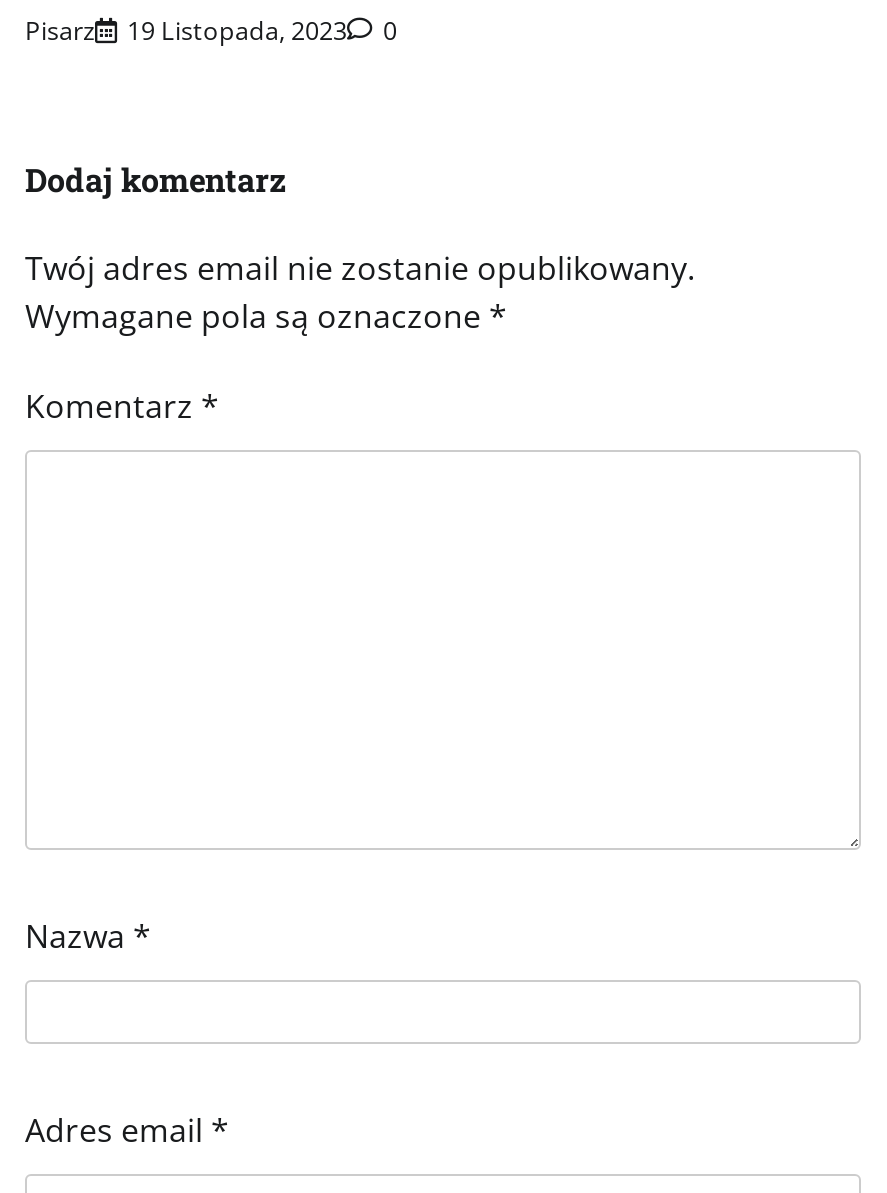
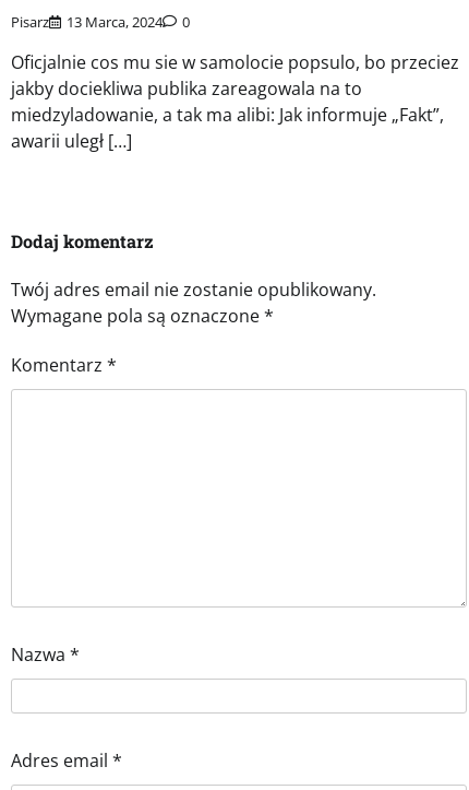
- Pisarz 19 Listopada, 2023 0
+ Pisarz 13 Marca, 2024 0

+ Oficjalnie cos mu sie w samolocie popsulo, bo przeciez
+ jakby dociekliwa publika zareagowala na to
+ miedzyladowanie, a tak ma alibi: Jak informuje „Fakt”,
+ awarii uległ […]
